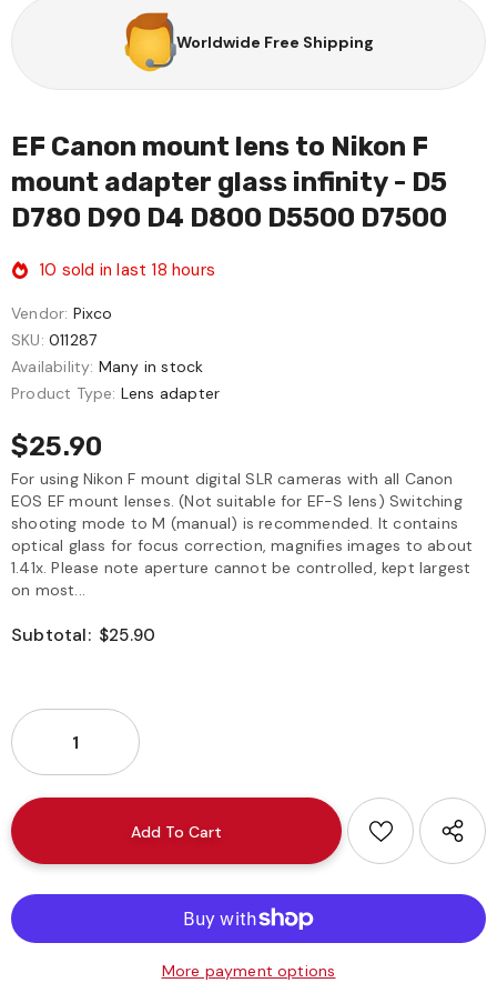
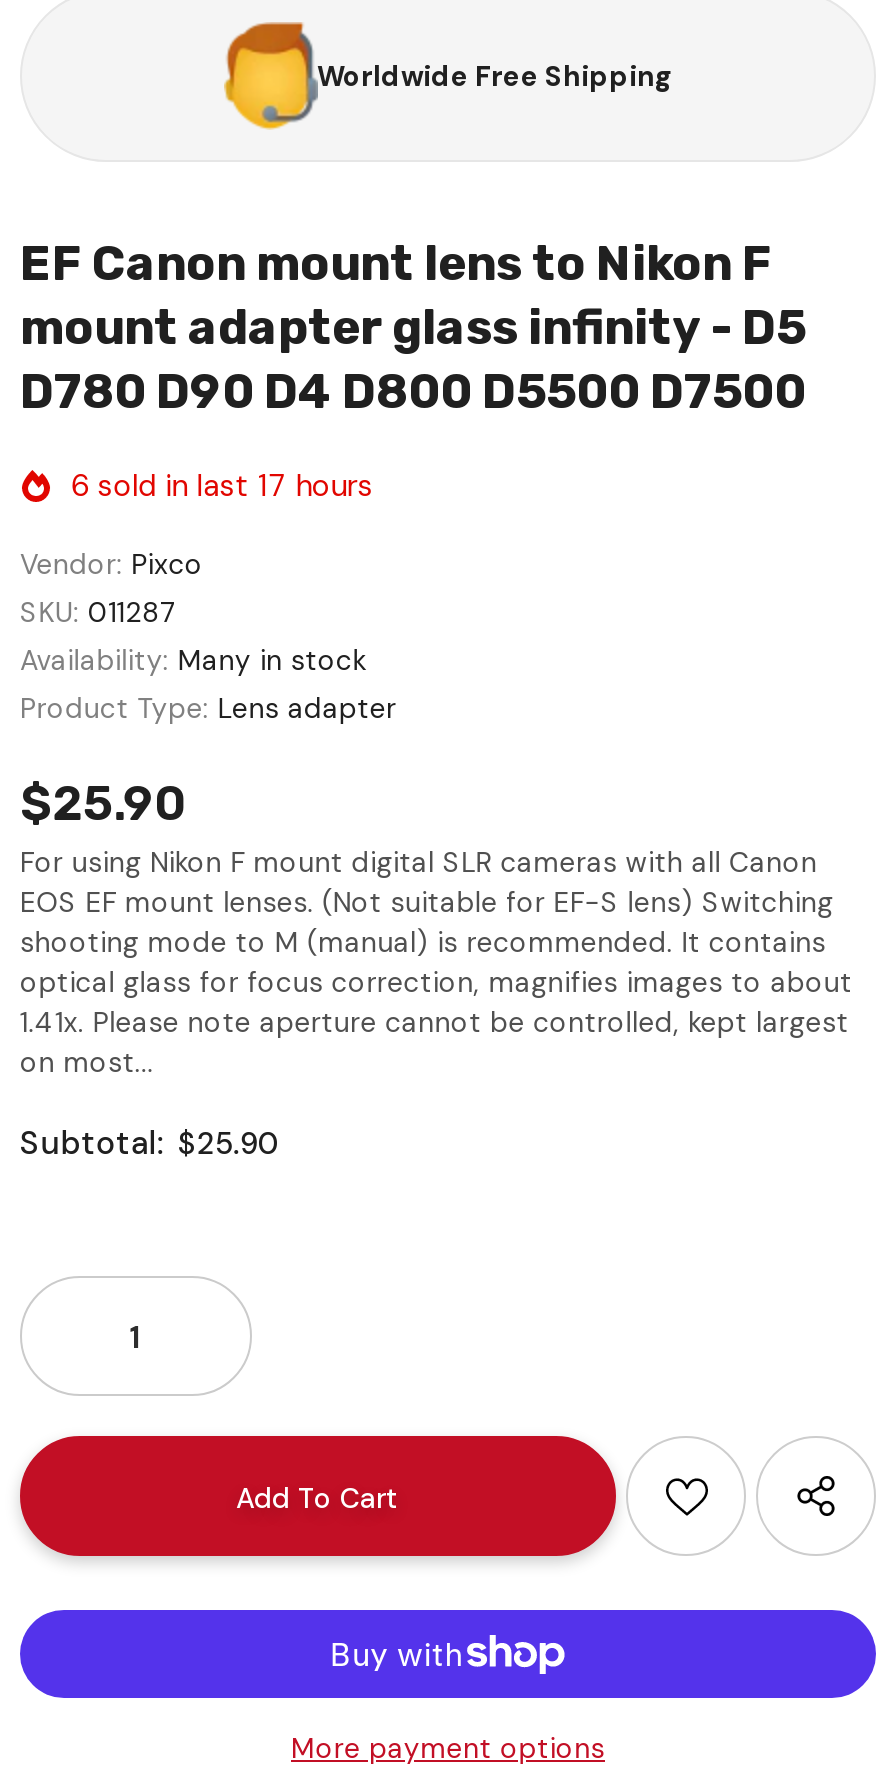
- 10 sold in last 18 hours
+ 6 sold in last 17 hours
